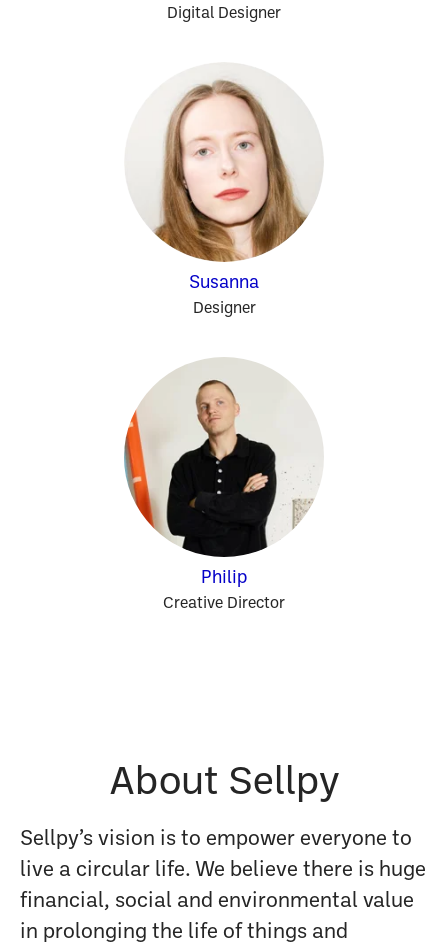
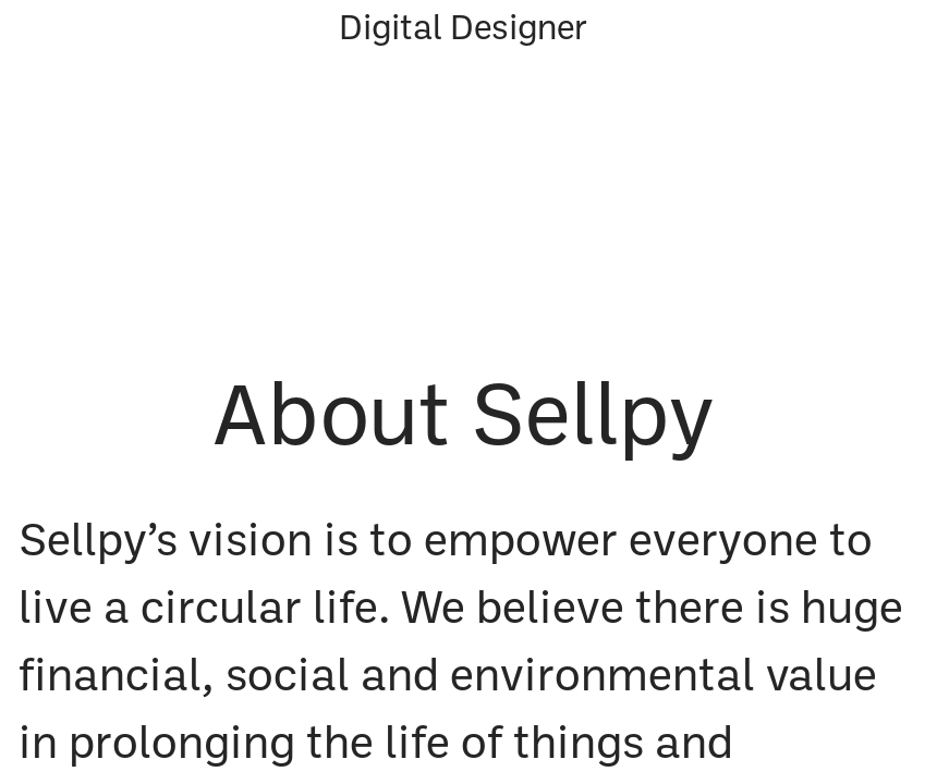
- [image]
- Susanna
- Designer

- [image]
- Philip
- Creative Director
